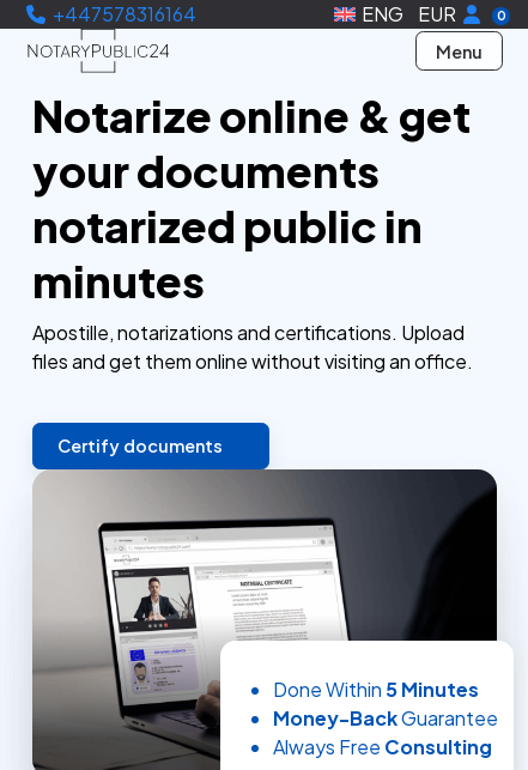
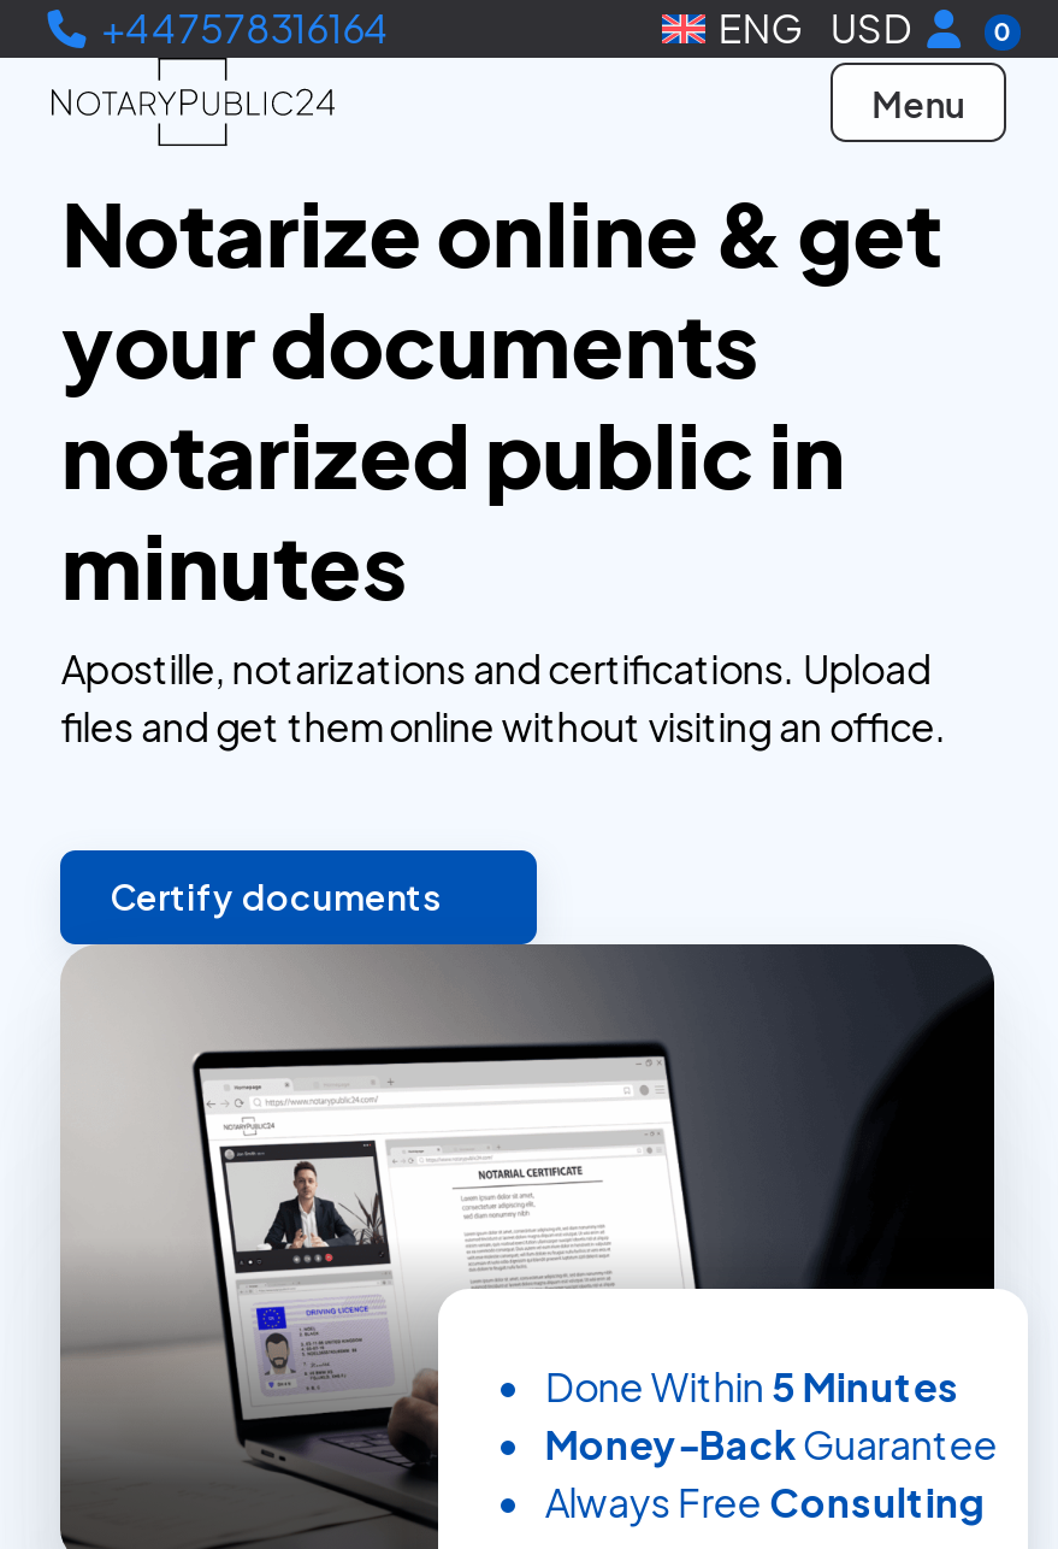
- ENG EUR
+ ENG USD
